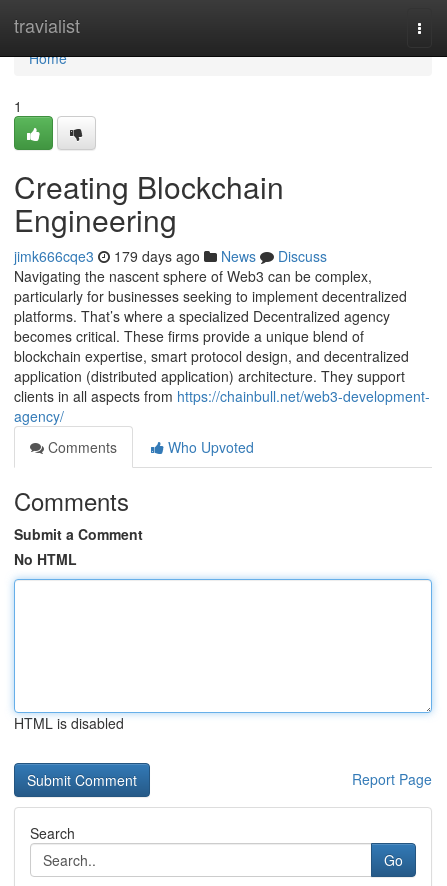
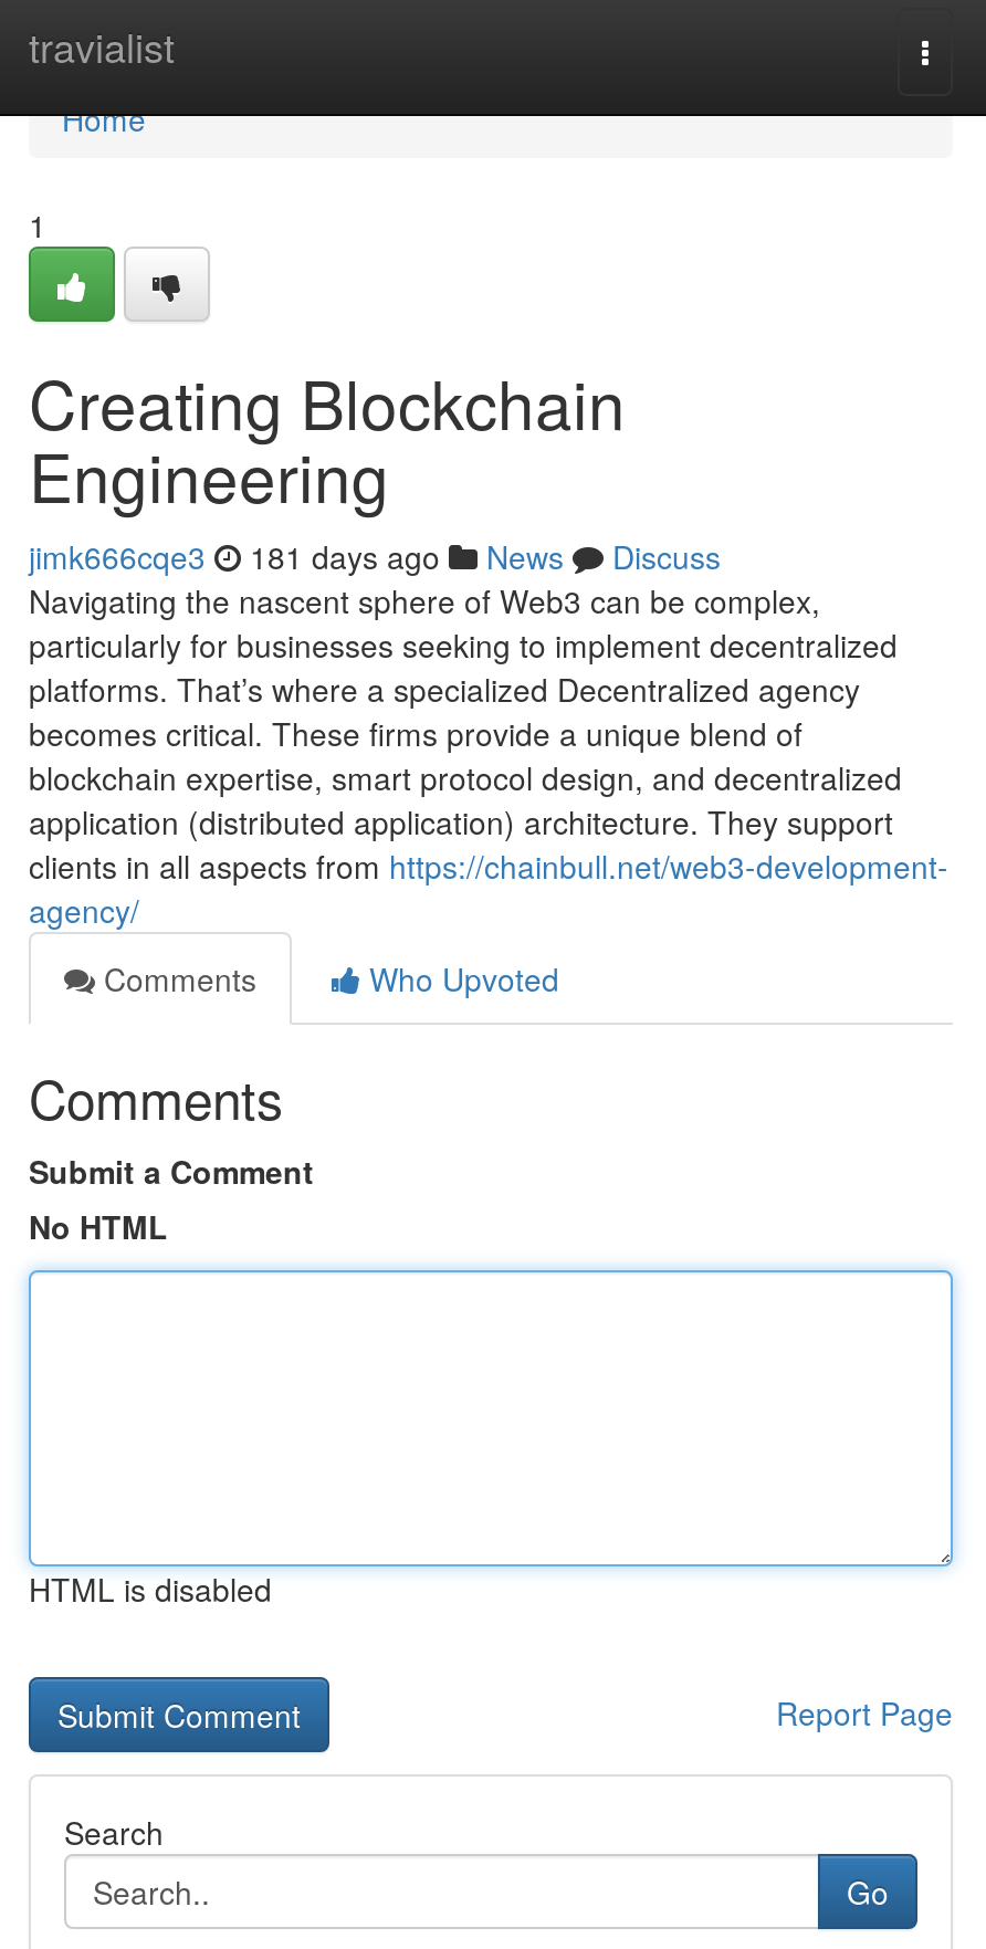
- jimk666cqe3 179 days ago News Discuss
+ jimk666cqe3 181 days ago News Discuss
